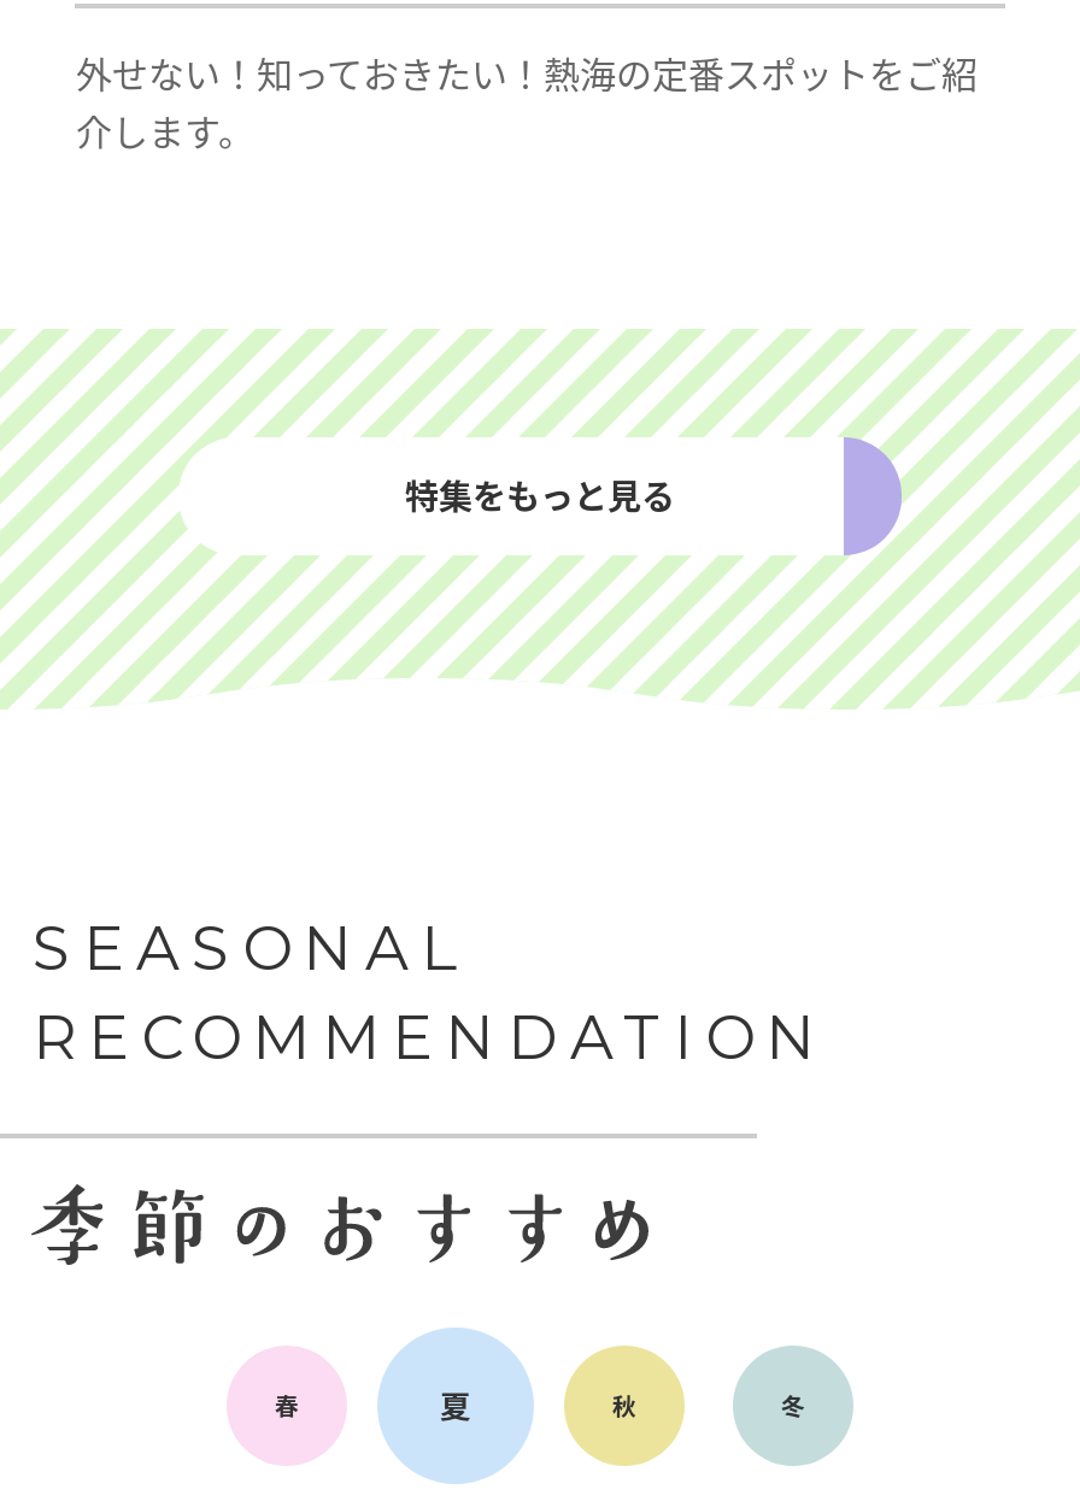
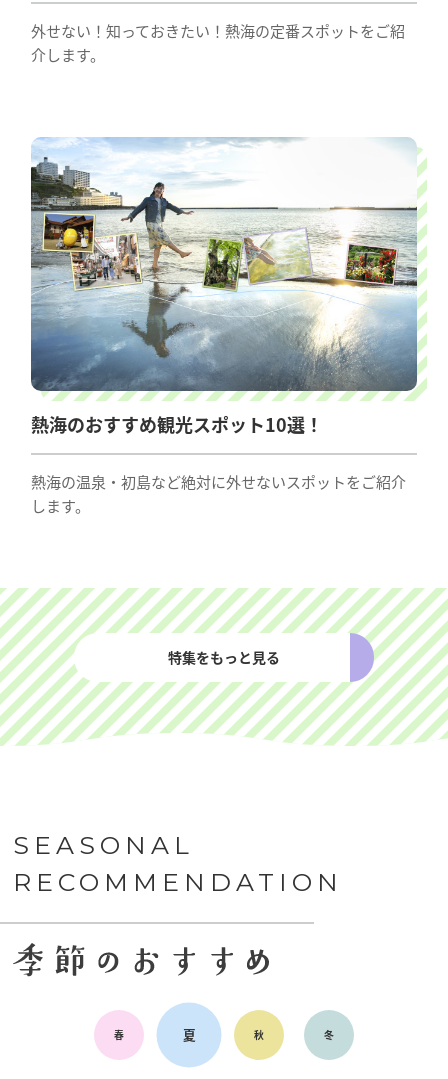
+ [image]
+ 熱海のおすすめ観光スポット10選！
+ 熱海の温泉・初島など絶対に外せないスポットをご紹介
+ します。
